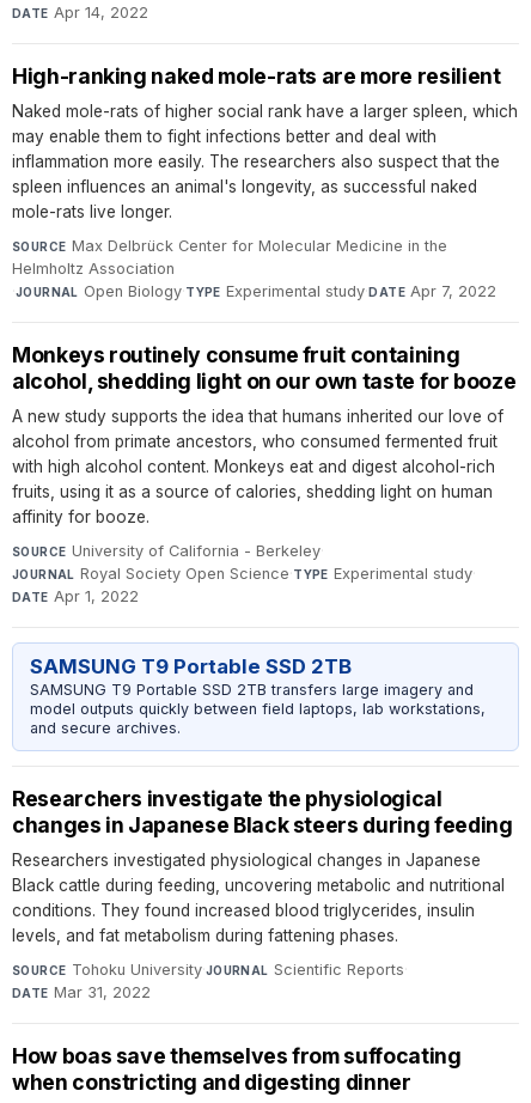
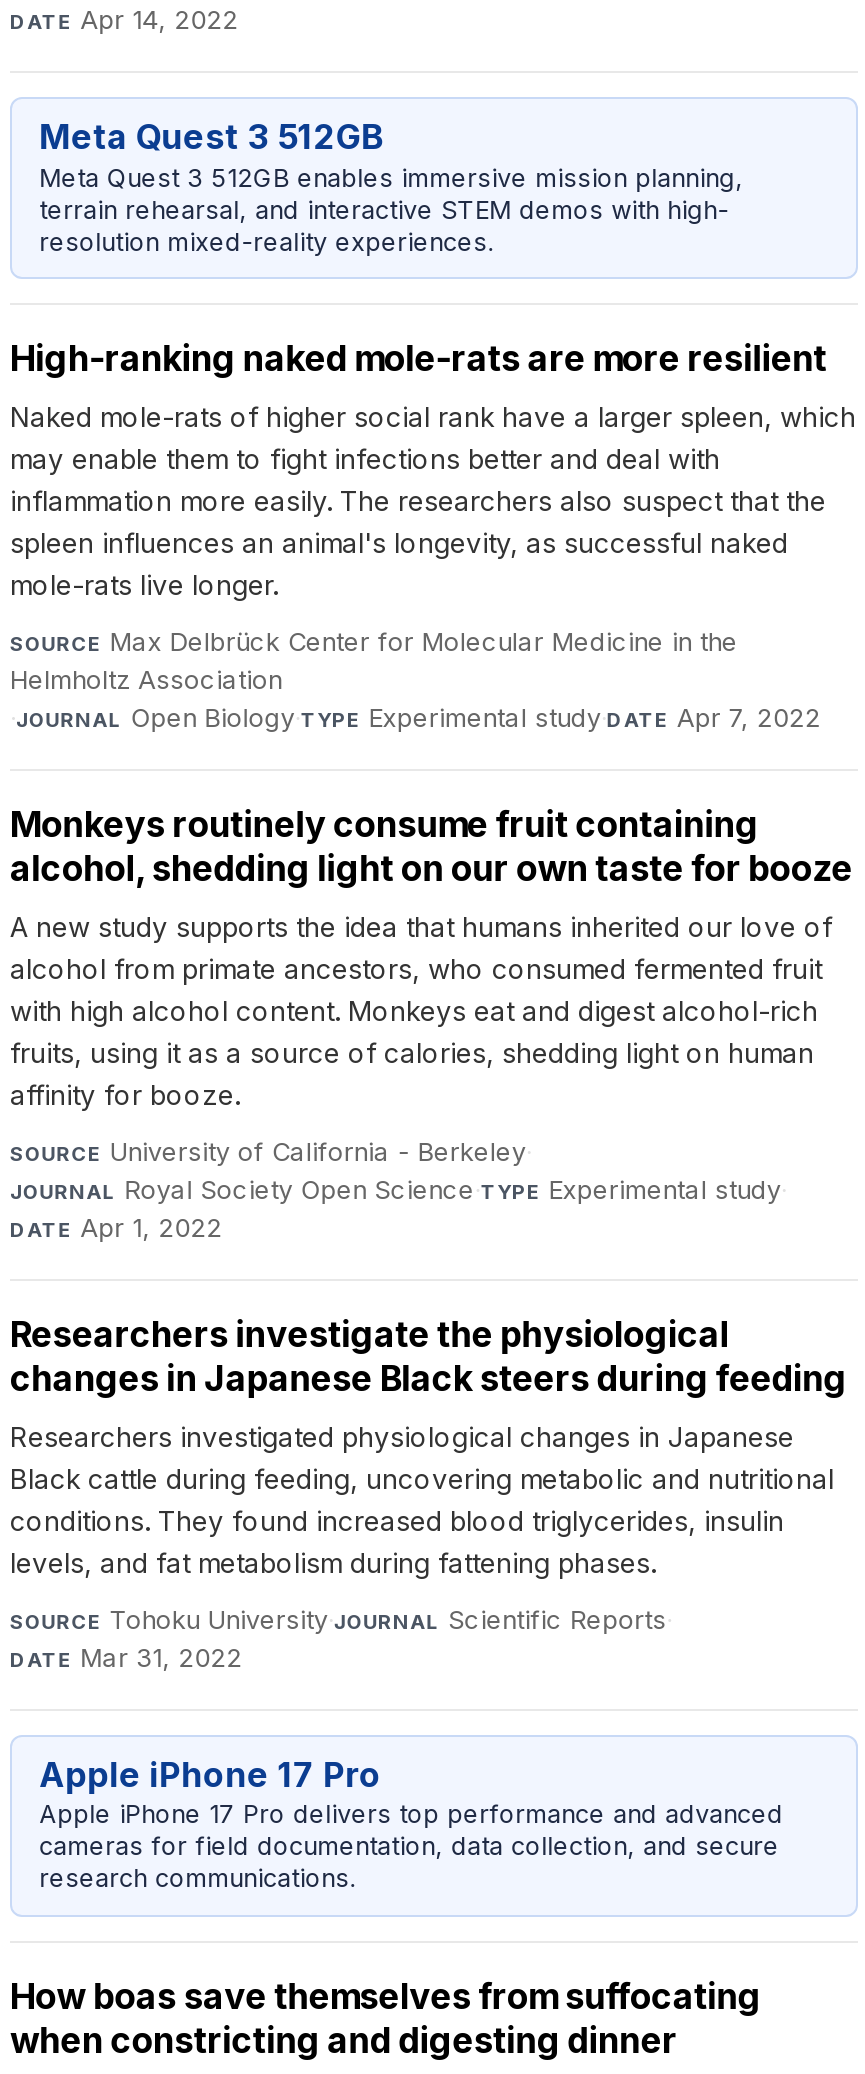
+ Meta Quest 3 512GB
+ Meta Quest 3 512GB enables immersive mission planning,
+ terrain rehearsal, and interactive STEM demos with high-
+ resolution mixed-reality experiences.

- SAMSUNG T9 Portable SSD 2TB
- SAMSUNG T9 Portable SSD 2TB transfers large imagery and
- model outputs quickly between field laptops, lab workstations,
- and secure archives.

+ Apple iPhone 17 Pro
+ Apple iPhone 17 Pro delivers top performance and advanced
+ cameras for field documentation, data collection, and secure
+ research communications.
